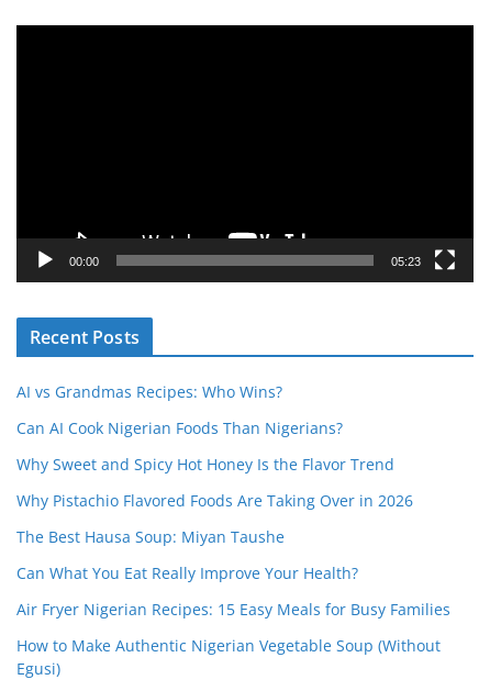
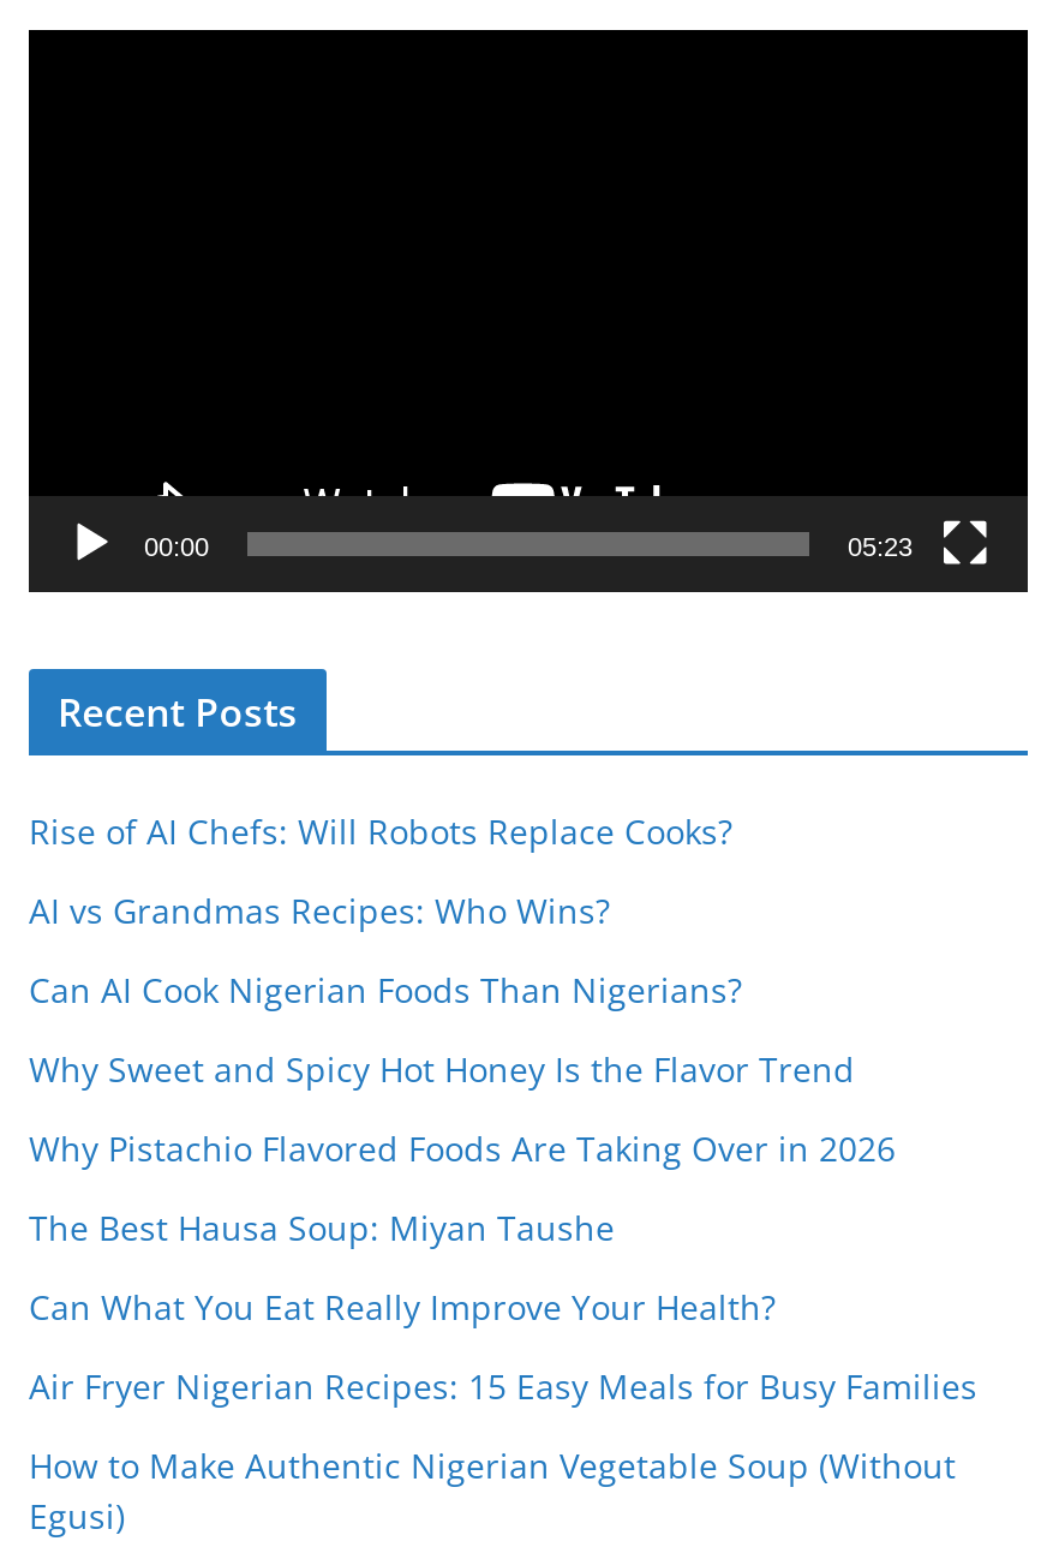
+ Rise of AI Chefs: Will Robots Replace Cooks?
